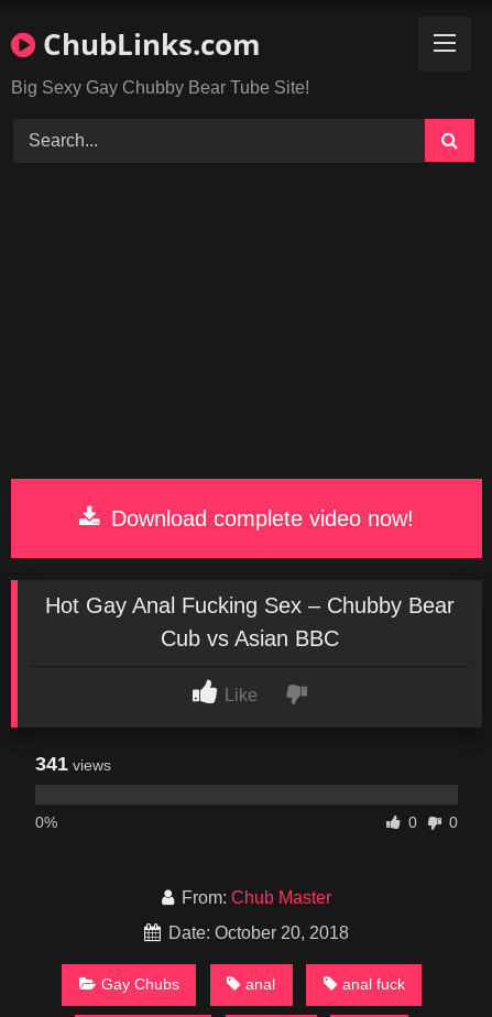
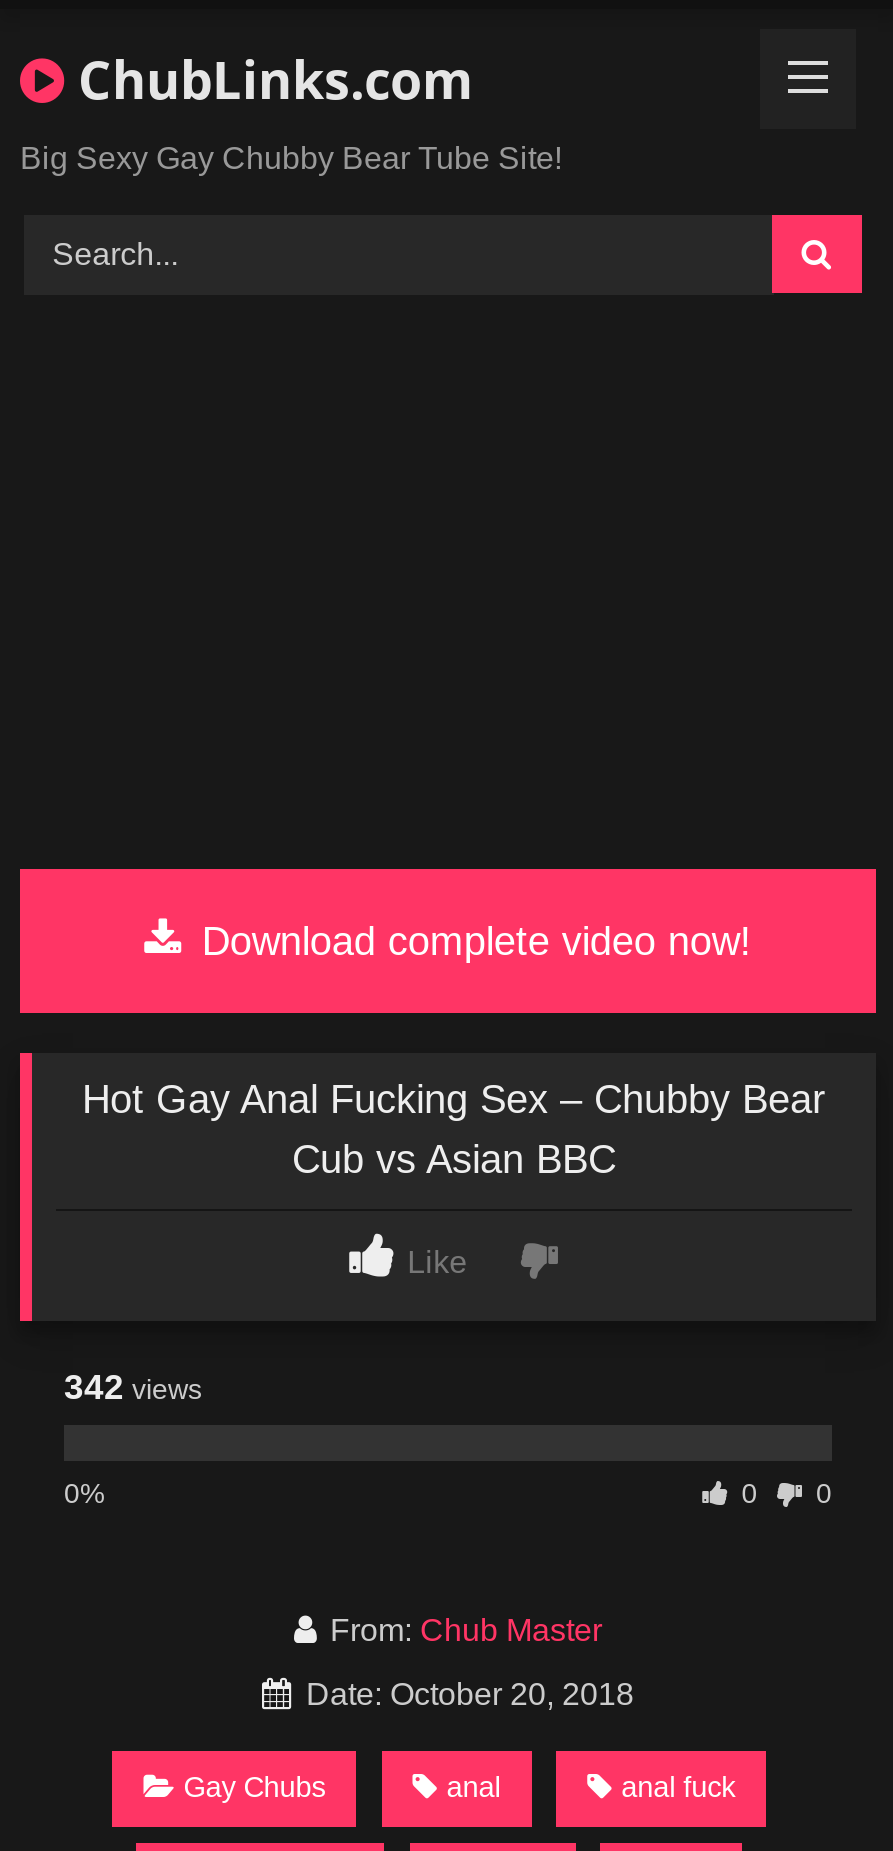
- 341 views
+ 342 views
